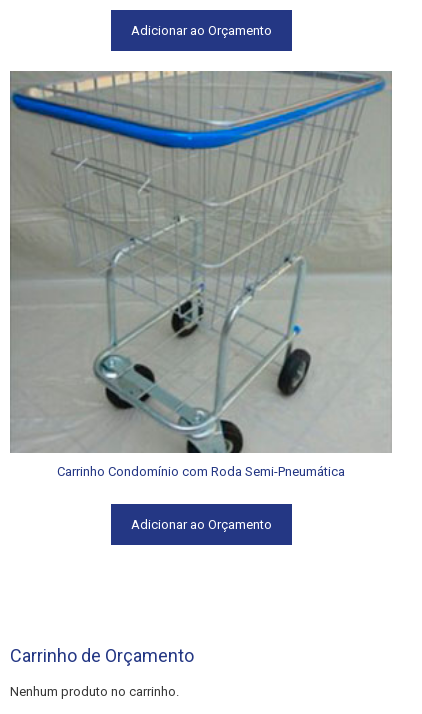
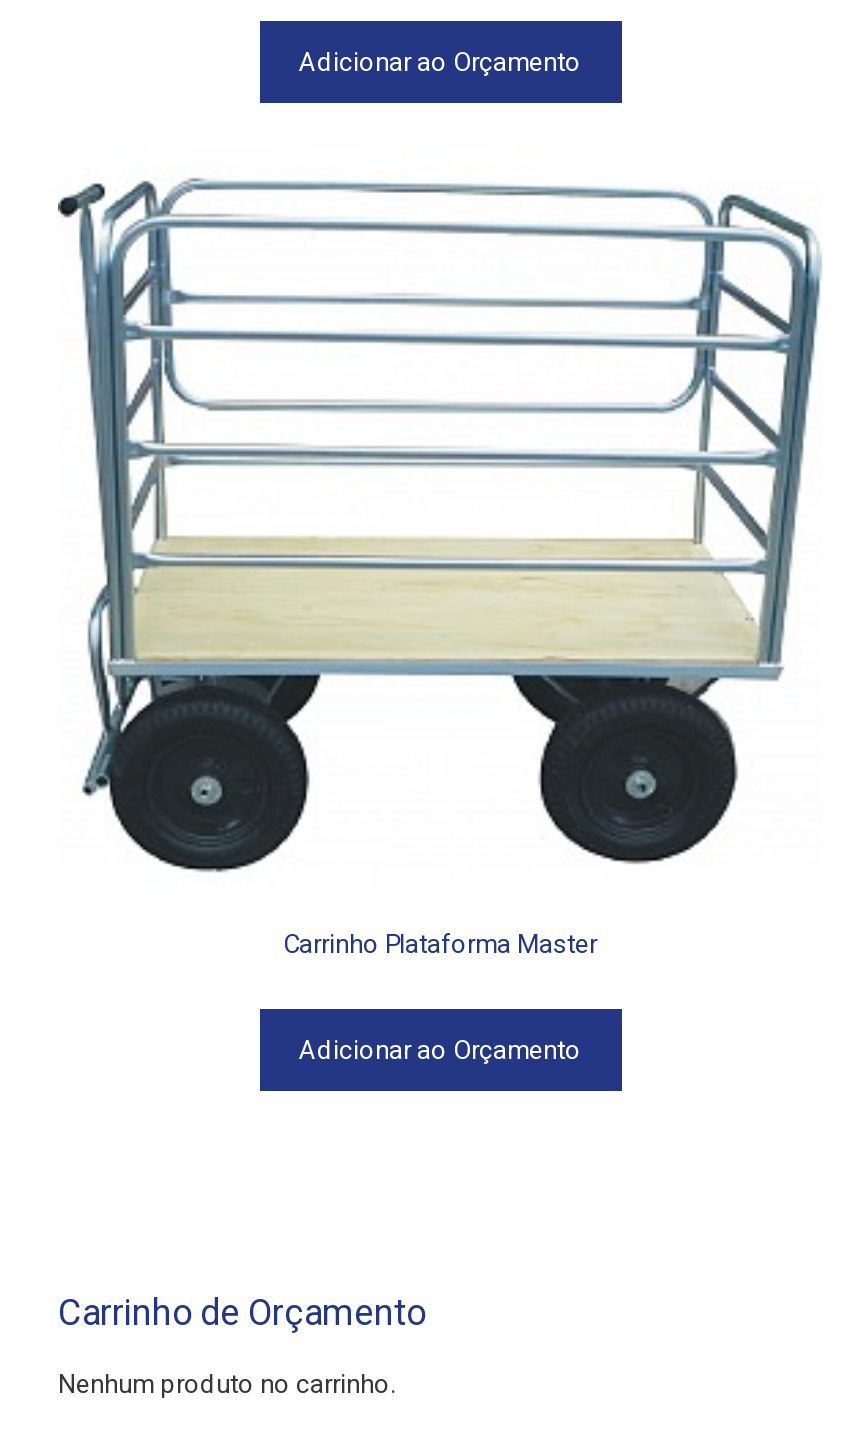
- [image]
- Carrinho Condomínio com Roda Semi-Pneumática
+ [image]
+ Carrinho Plataforma Master
